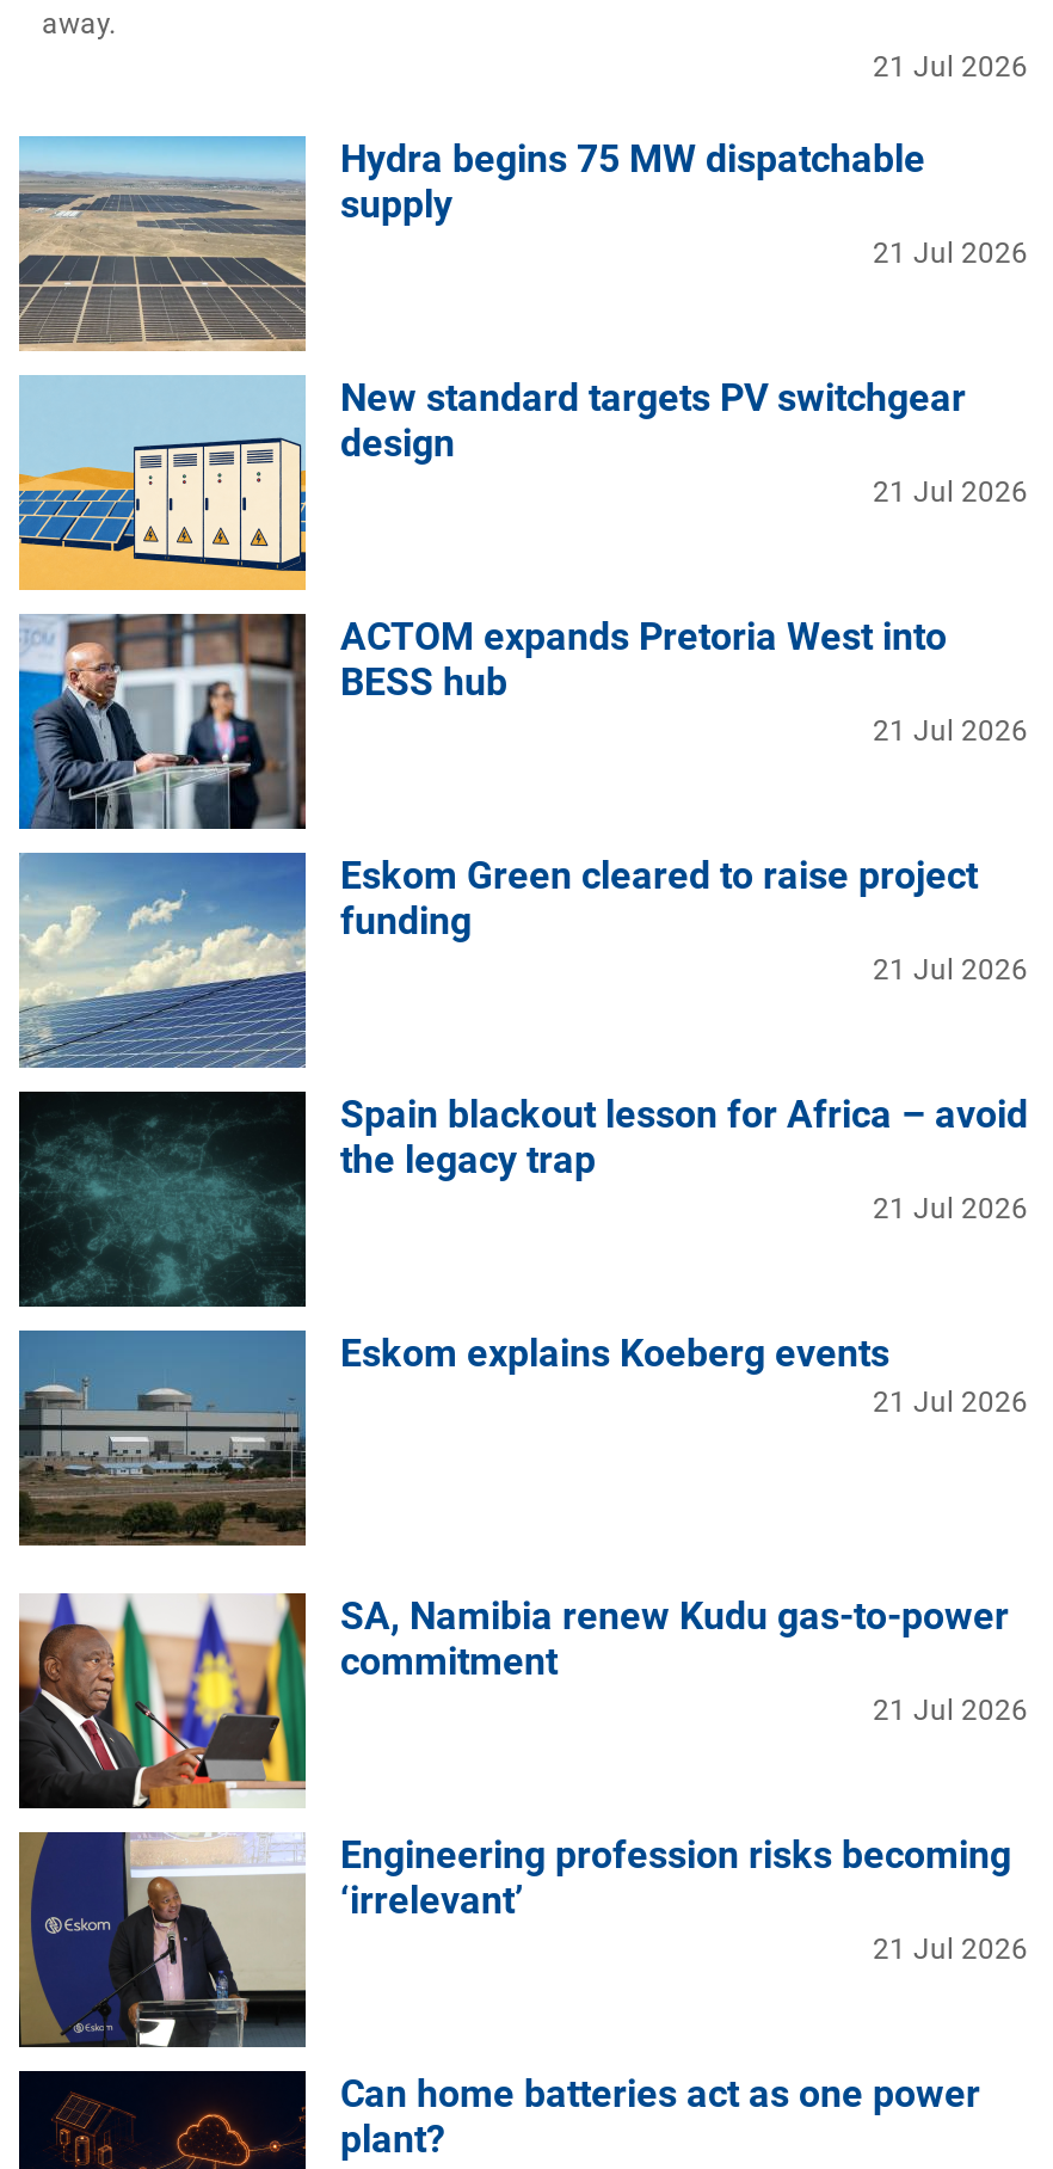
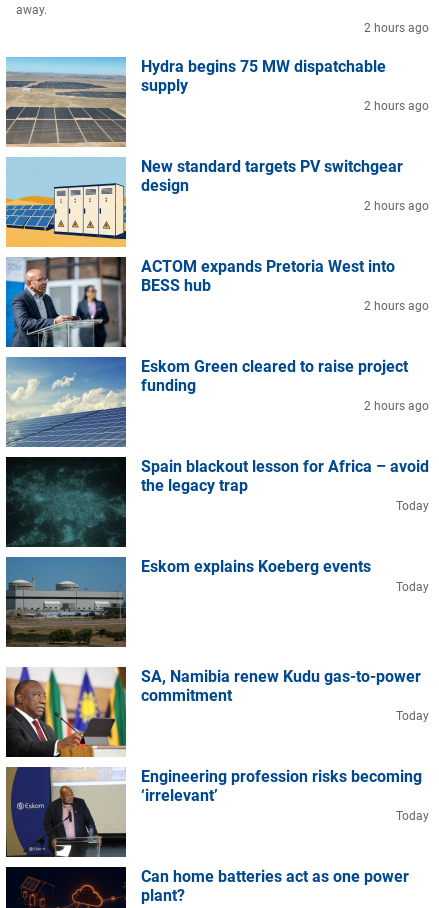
- 21 Jul 2026
+ 2 hours ago

- 21 Jul 2026
+ 2 hours ago

- 21 Jul 2026
+ 2 hours ago

- 21 Jul 2026
+ 2 hours ago

- 21 Jul 2026
+ 2 hours ago

- 21 Jul 2026
+ Today

- 21 Jul 2026
+ Today

- 21 Jul 2026
+ Today

- 21 Jul 2026
+ Today
